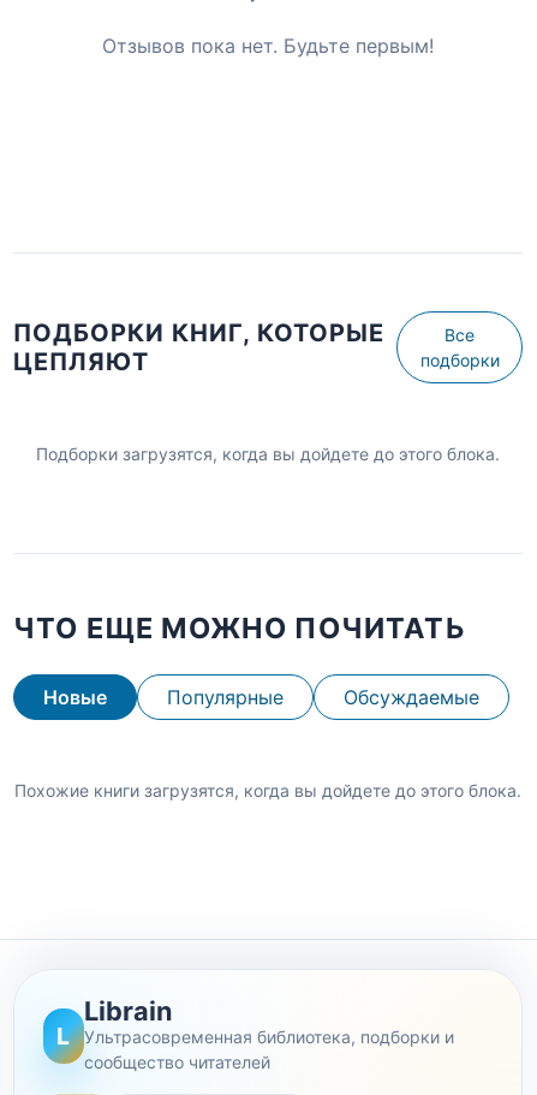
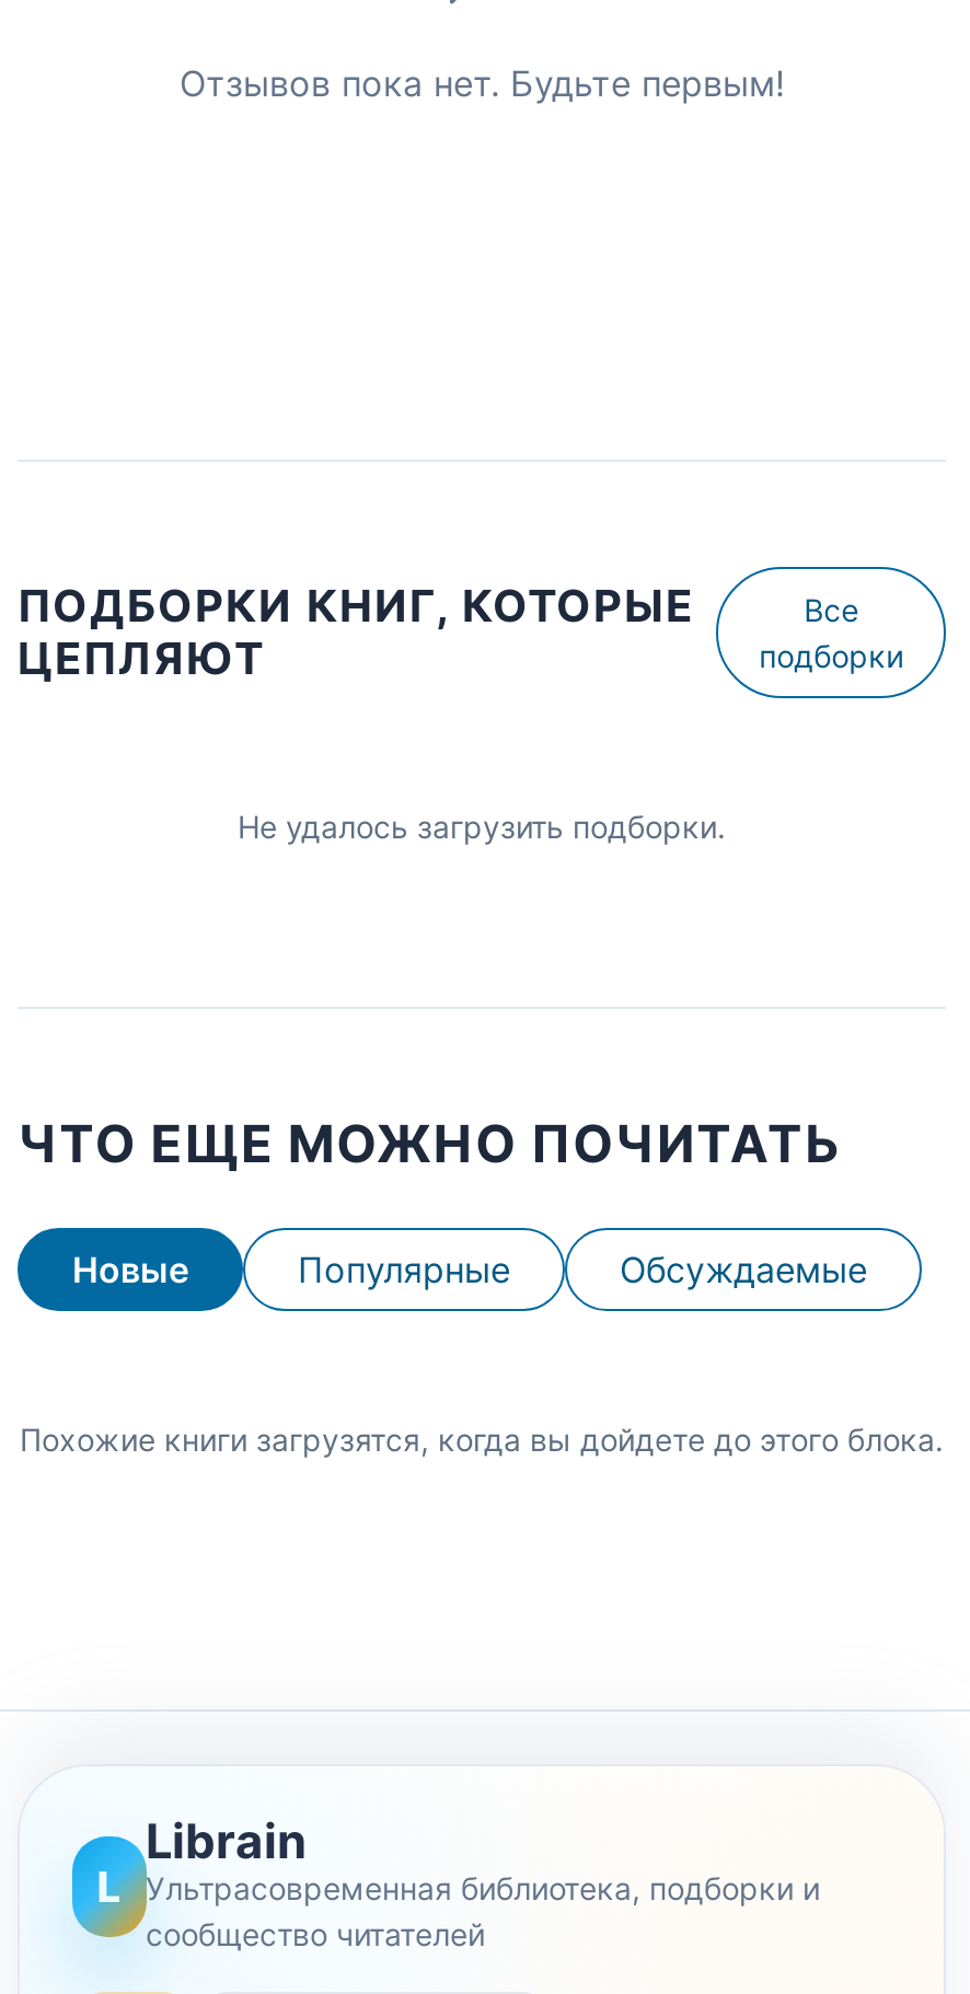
- Подборки загрузятся, когда вы дойдете до этого блока.
+ Не удалось загрузить подборки.
